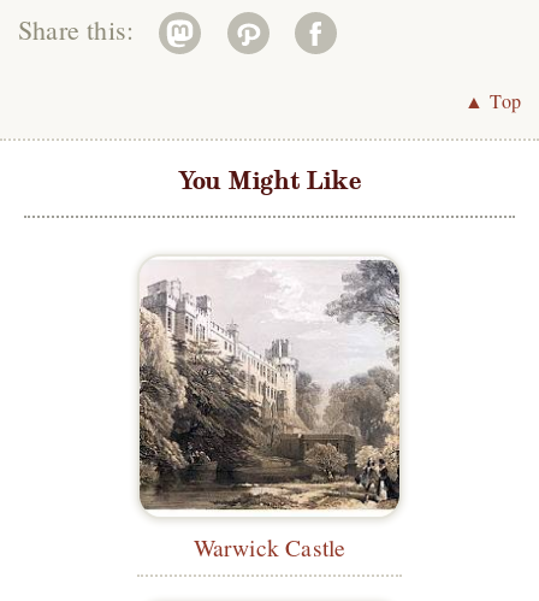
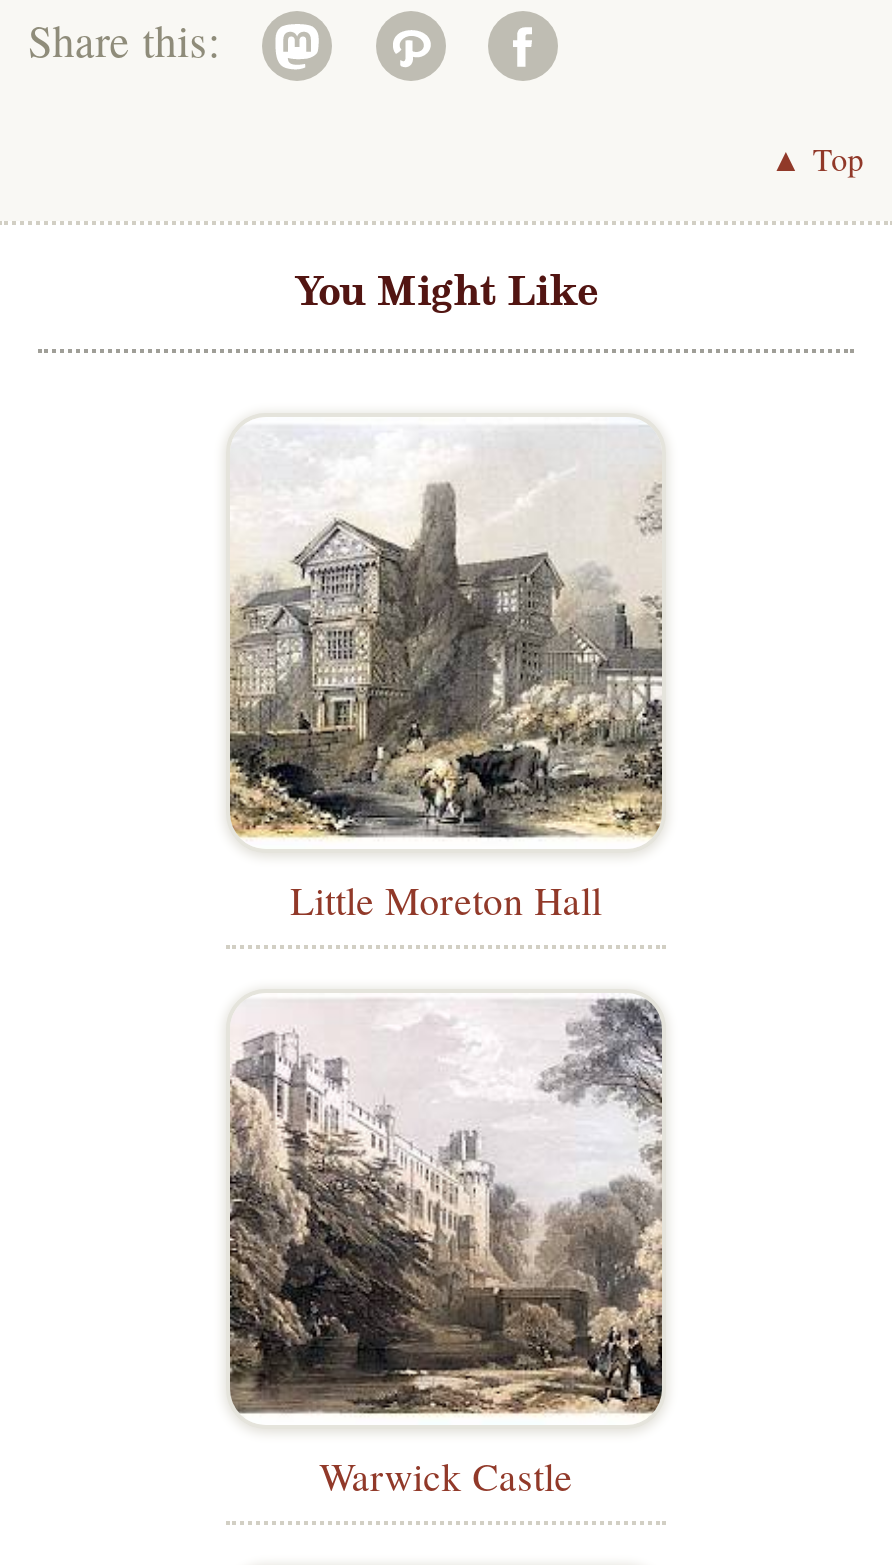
+ [image]
+ Little Moreton Hall
